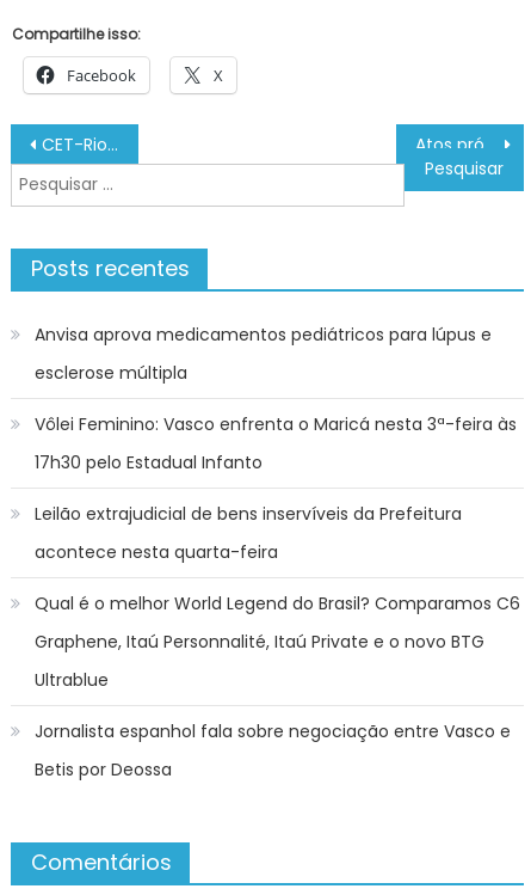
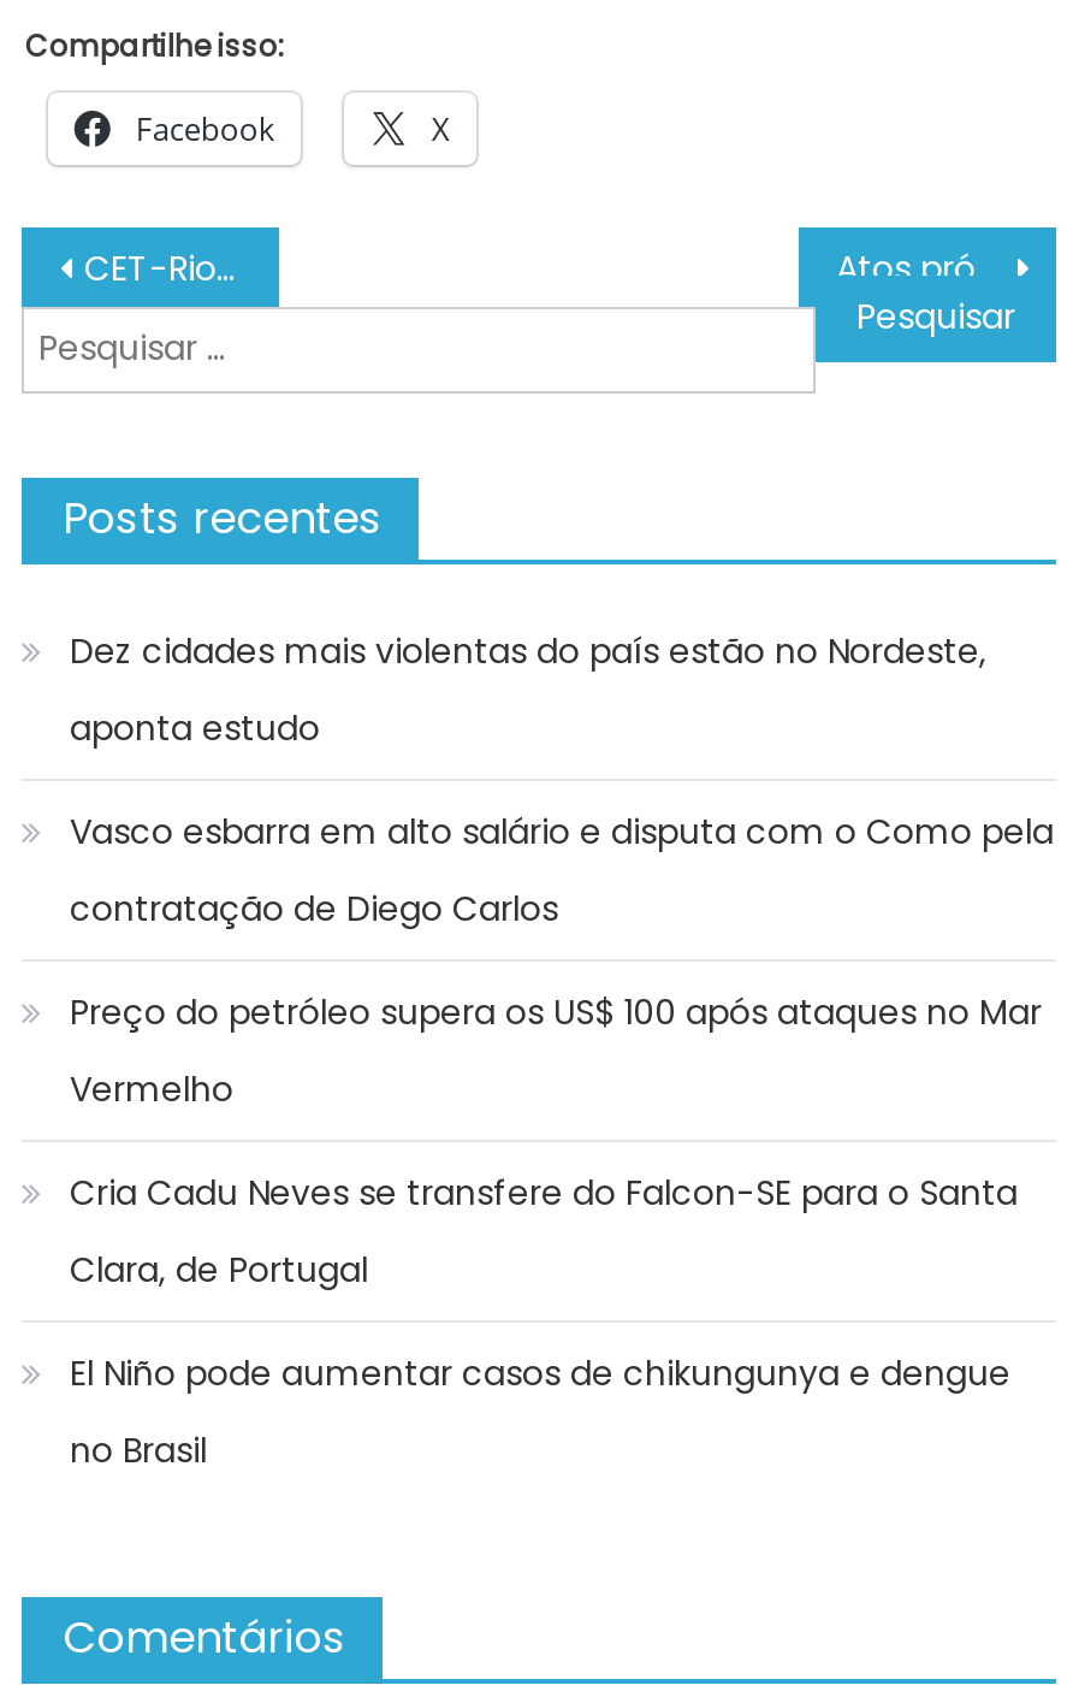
- Anvisa aprova medicamentos pediátricos para lúpus e
- esclerose múltipla
- Vôlei Feminino: Vasco enfrenta o Maricá nesta 3ª-feira às
- 17h30 pelo Estadual Infanto
- Leilão extrajudicial de bens inservíveis da Prefeitura
- acontece nesta quarta-feira
- Qual é o melhor World Legend do Brasil? Comparamos C6
- Graphene, Itaú Personnalité, Itaú Private e o novo BTG
- Ultrablue
- Jornalista espanhol fala sobre negociação entre Vasco e
- Betis por Deossa
+ Dez cidades mais violentas do país estão no Nordeste,
+ aponta estudo
+ Vasco esbarra em alto salário e disputa com o Como pela
+ contratação de Diego Carlos
+ Preço do petróleo supera os US$ 100 após ataques no Mar
+ Vermelho
+ Cria Cadu Neves se transfere do Falcon-SE para o Santa
+ Clara, de Portugal
+ El Niño pode aumentar casos de chikungunya e dengue
+ no Brasil
